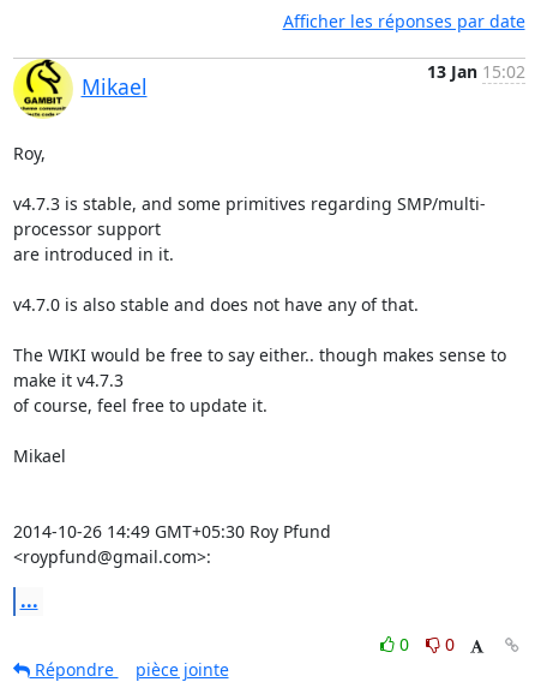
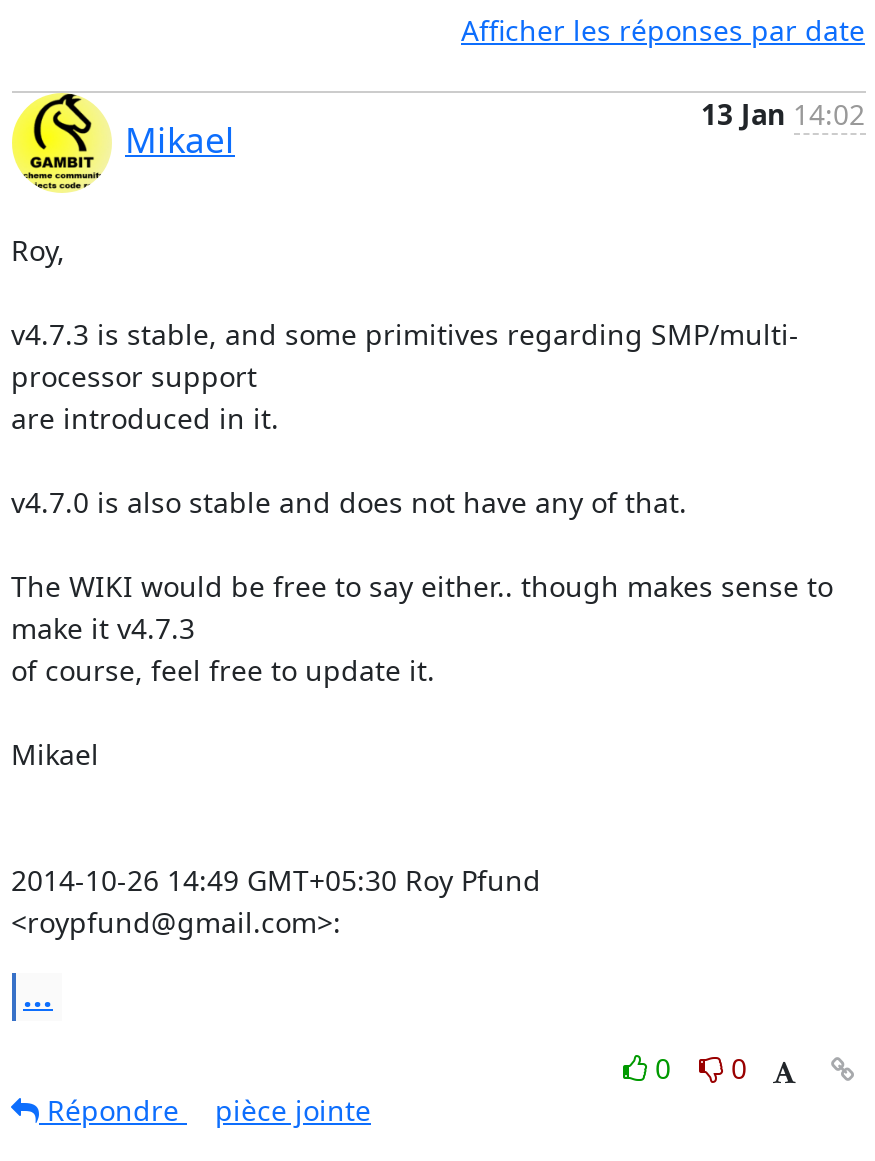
- 13 Jan 15:02
+ 13 Jan 14:02
